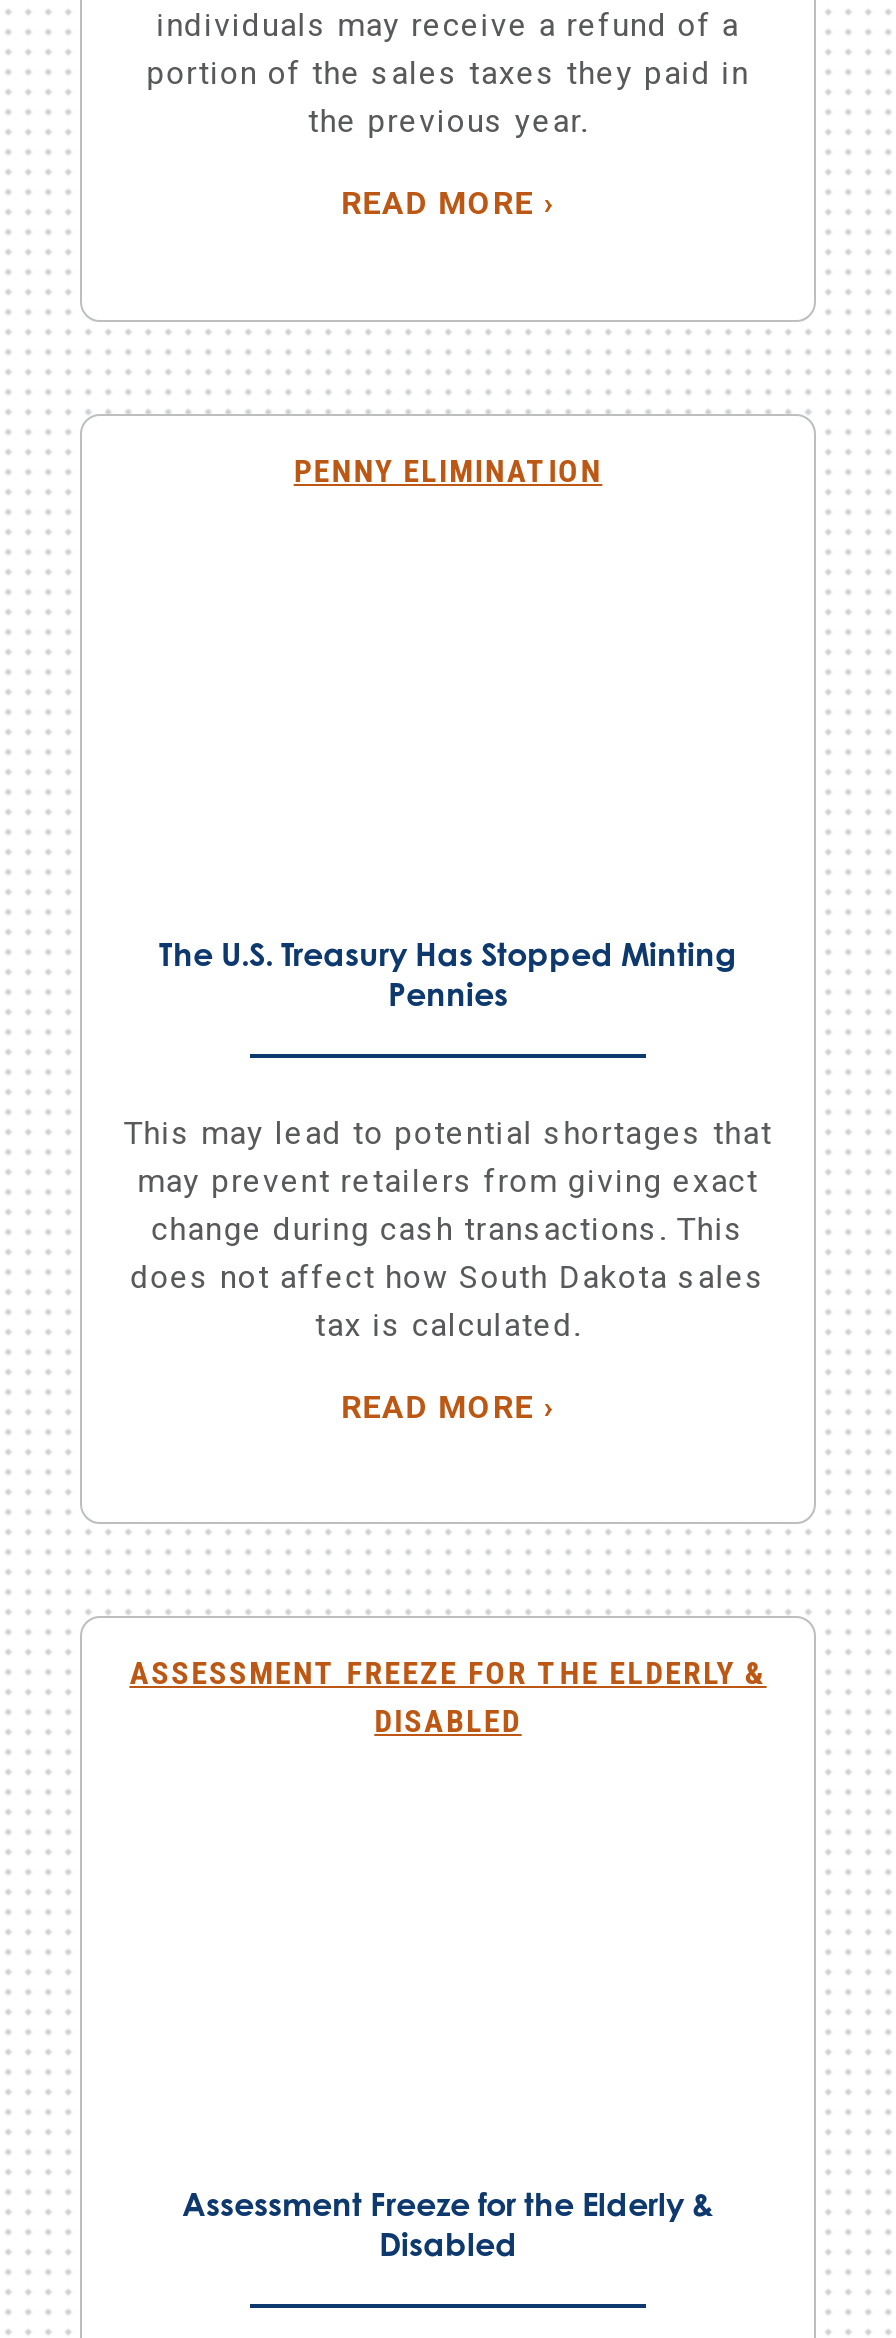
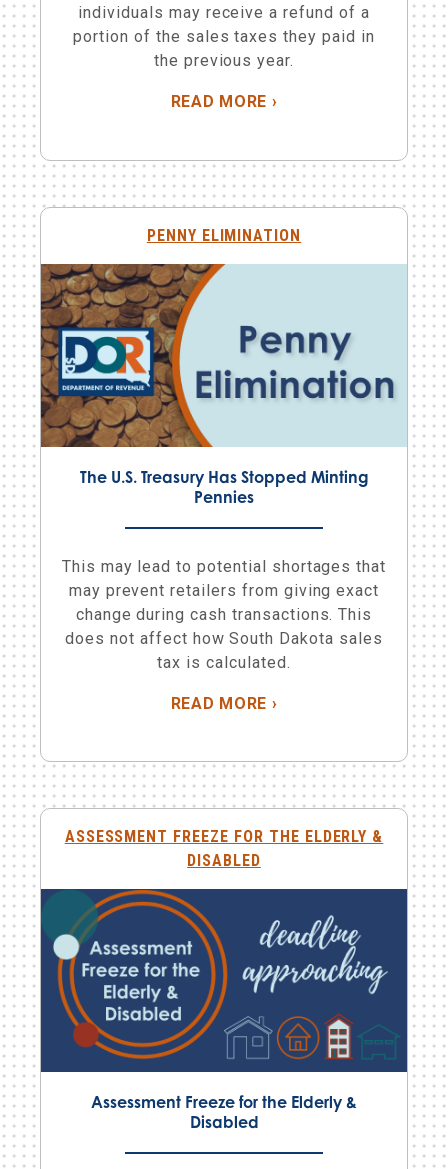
+ [image]

+ [image]
